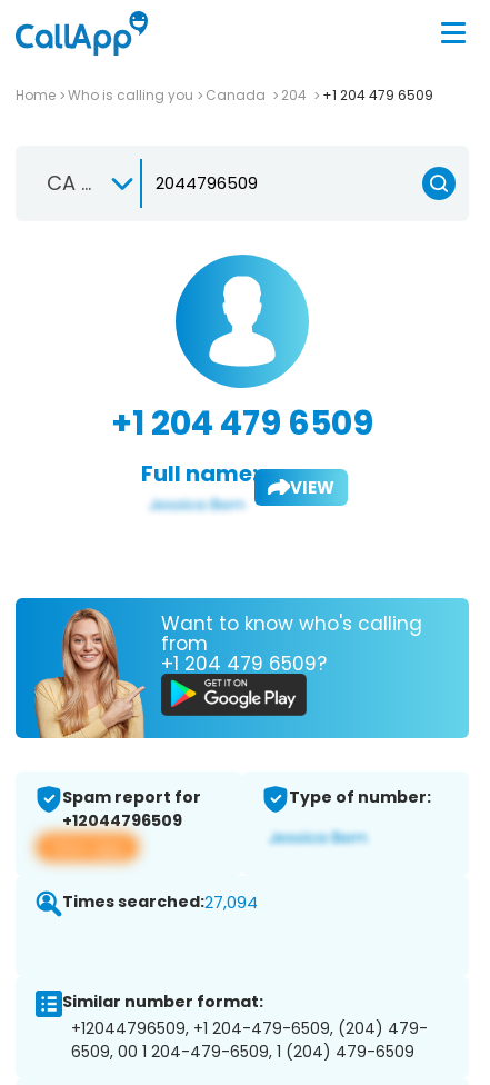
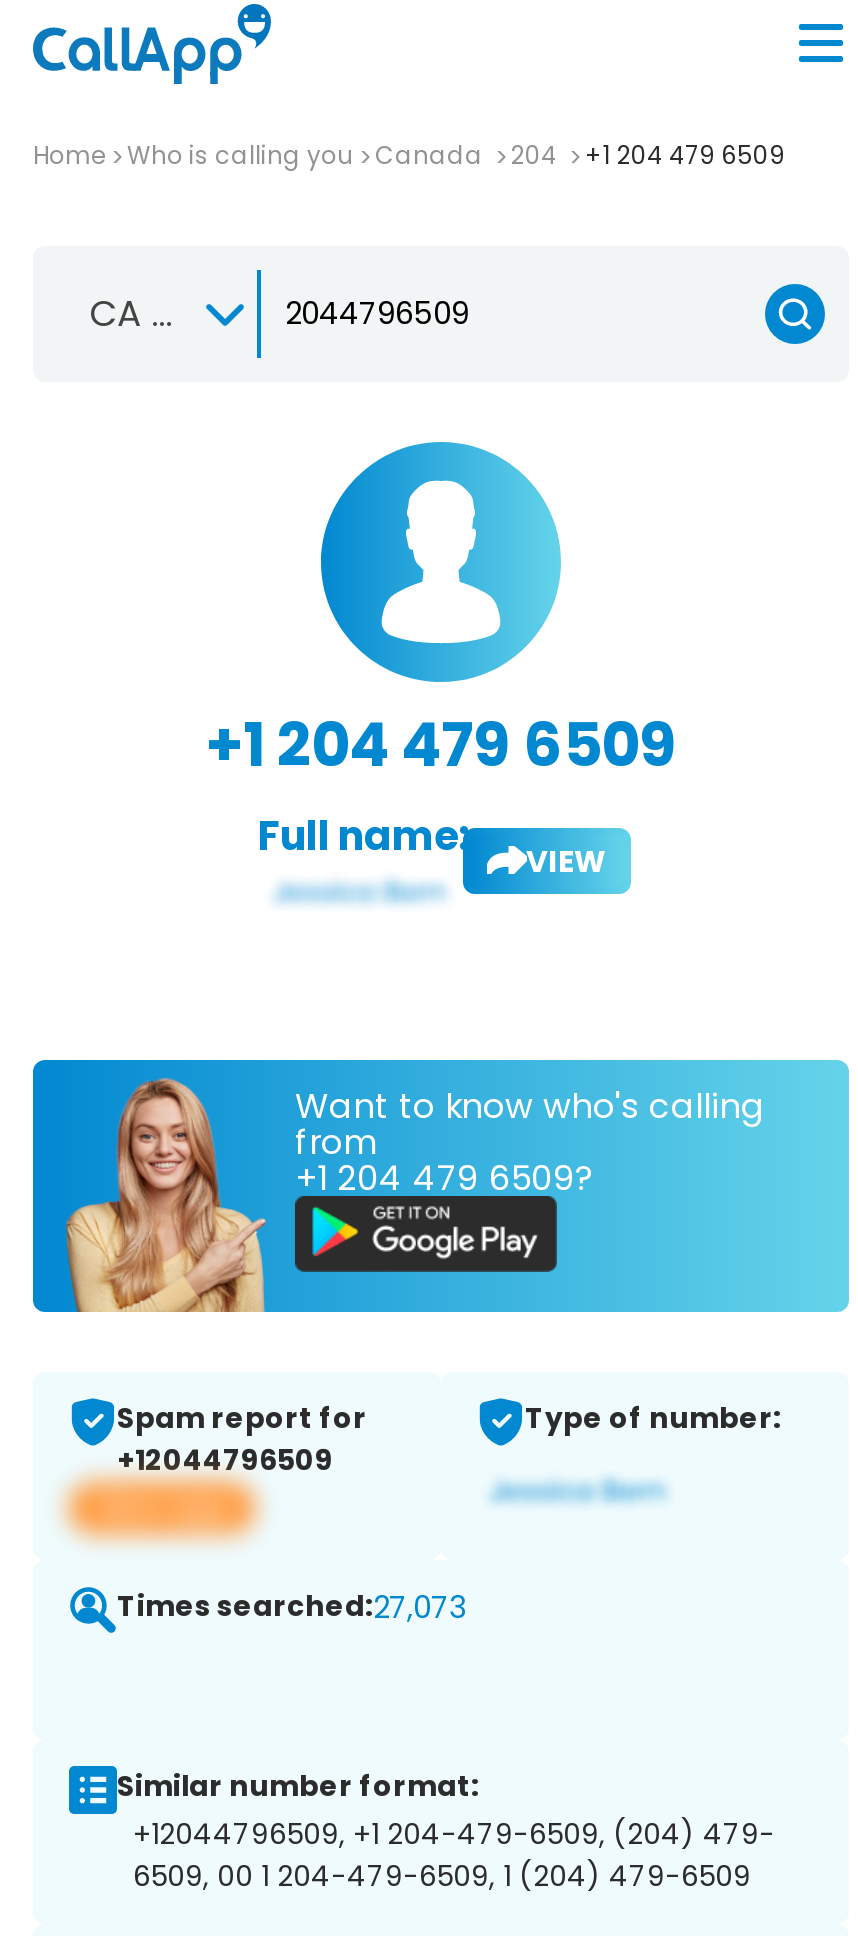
- Times searched:27,094
+ Times searched:27,073
